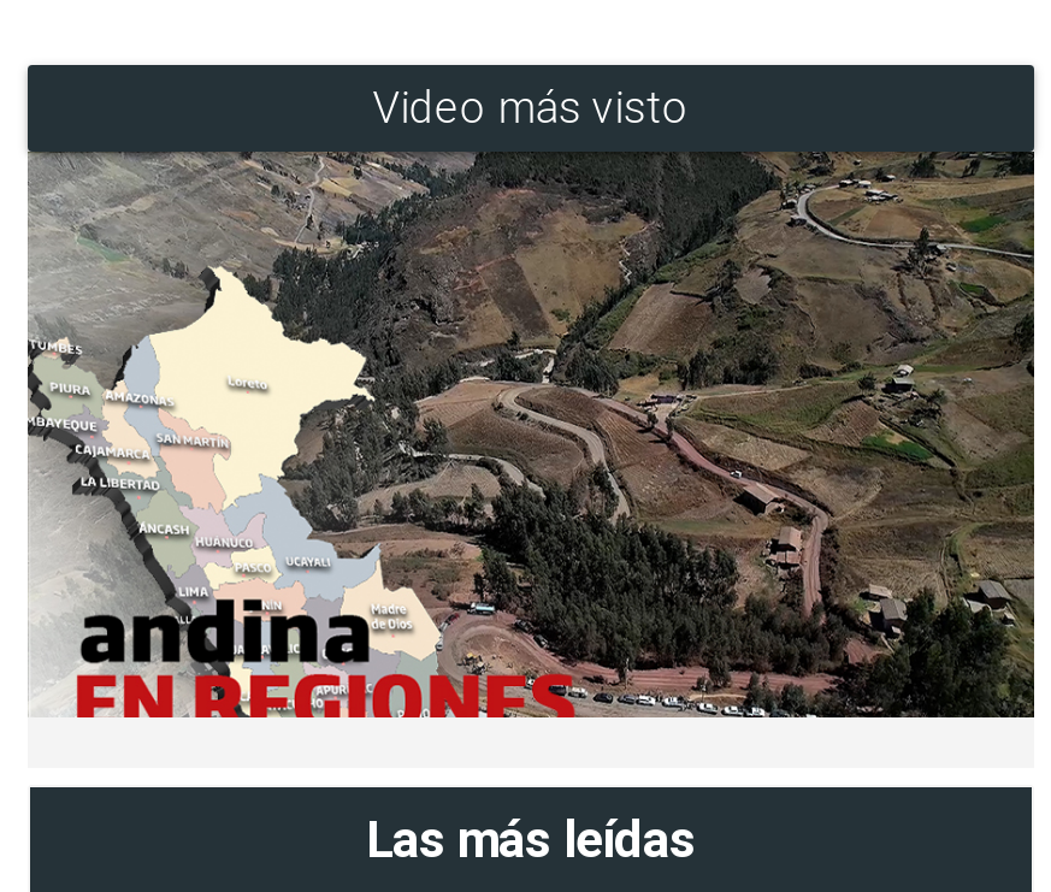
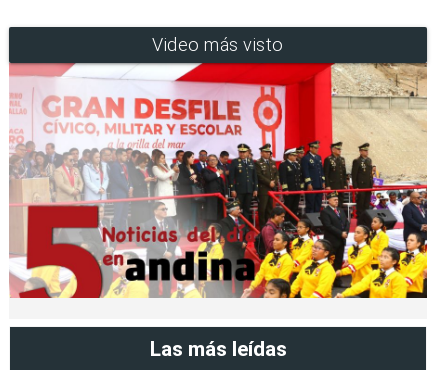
- [image]
+ [image]
